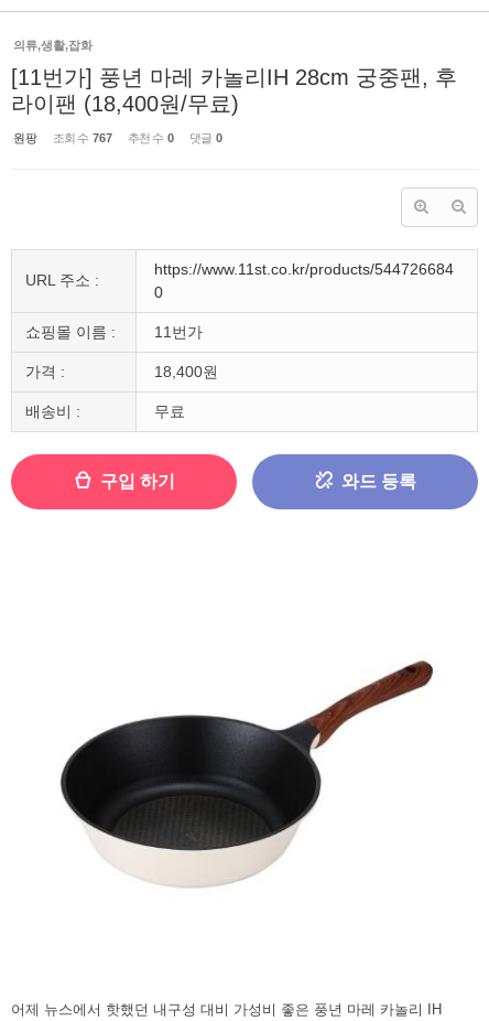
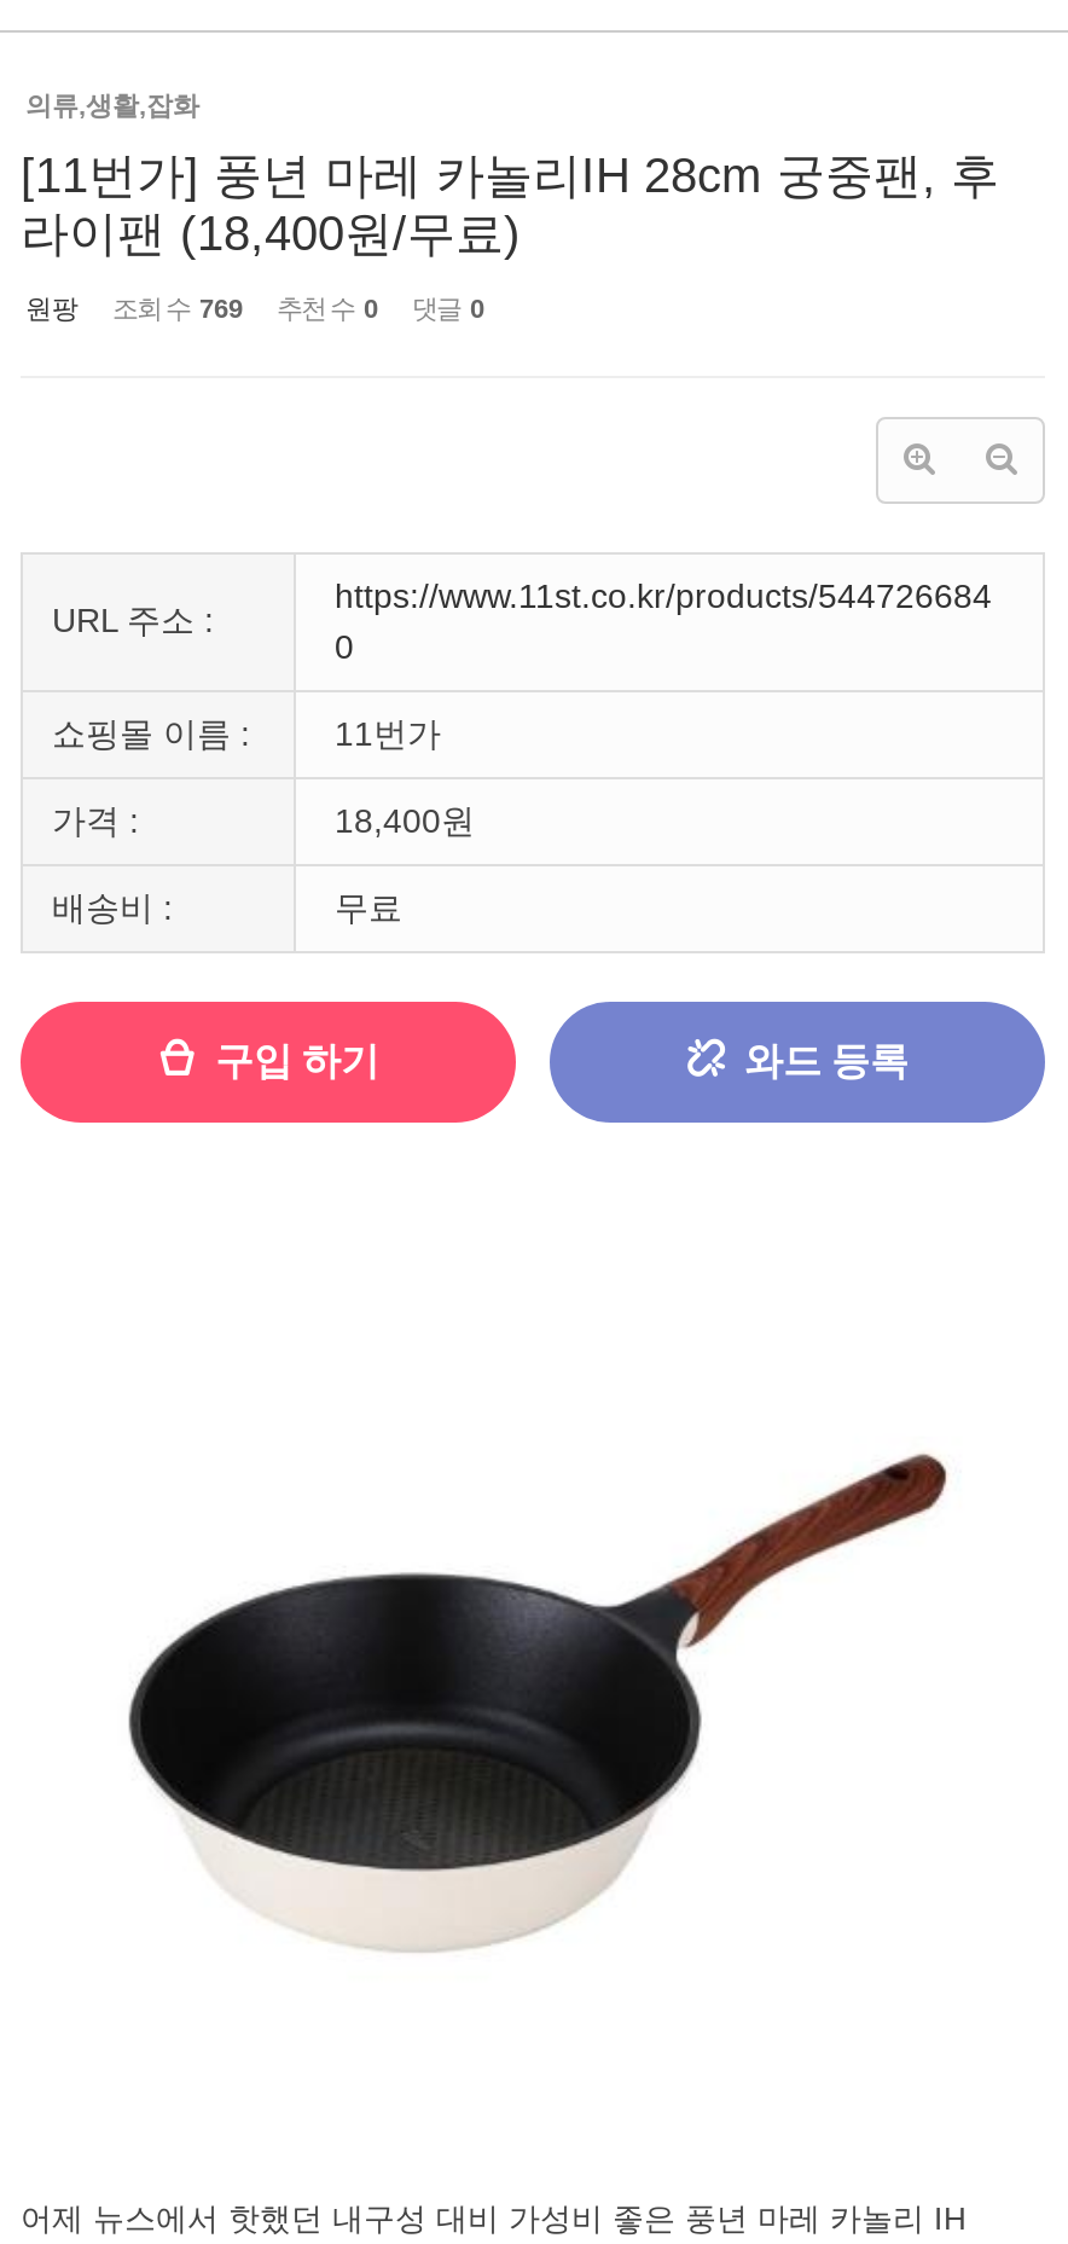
- 원팡 조회 수 767 추천 수 0 댓글 0
+ 원팡 조회 수 769 추천 수 0 댓글 0
